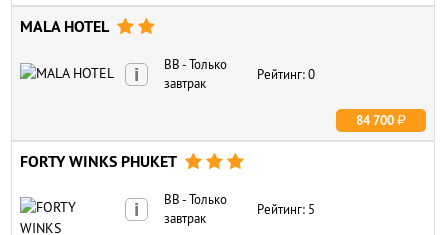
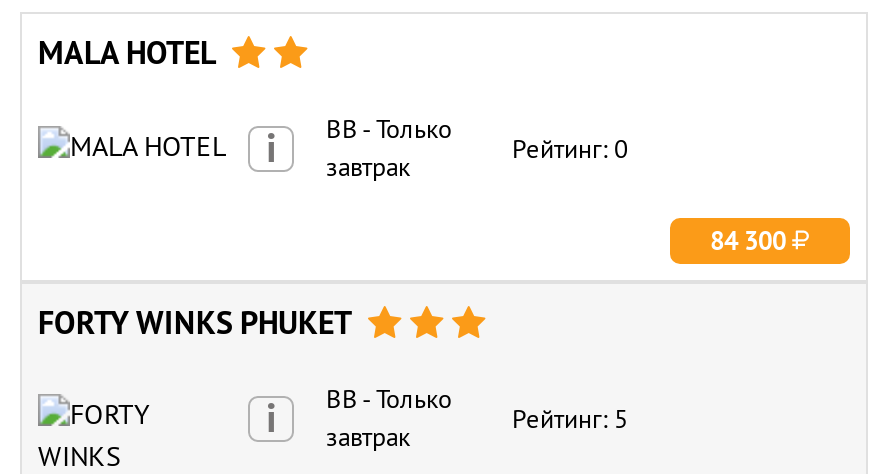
- 84 700
+ 84 300
